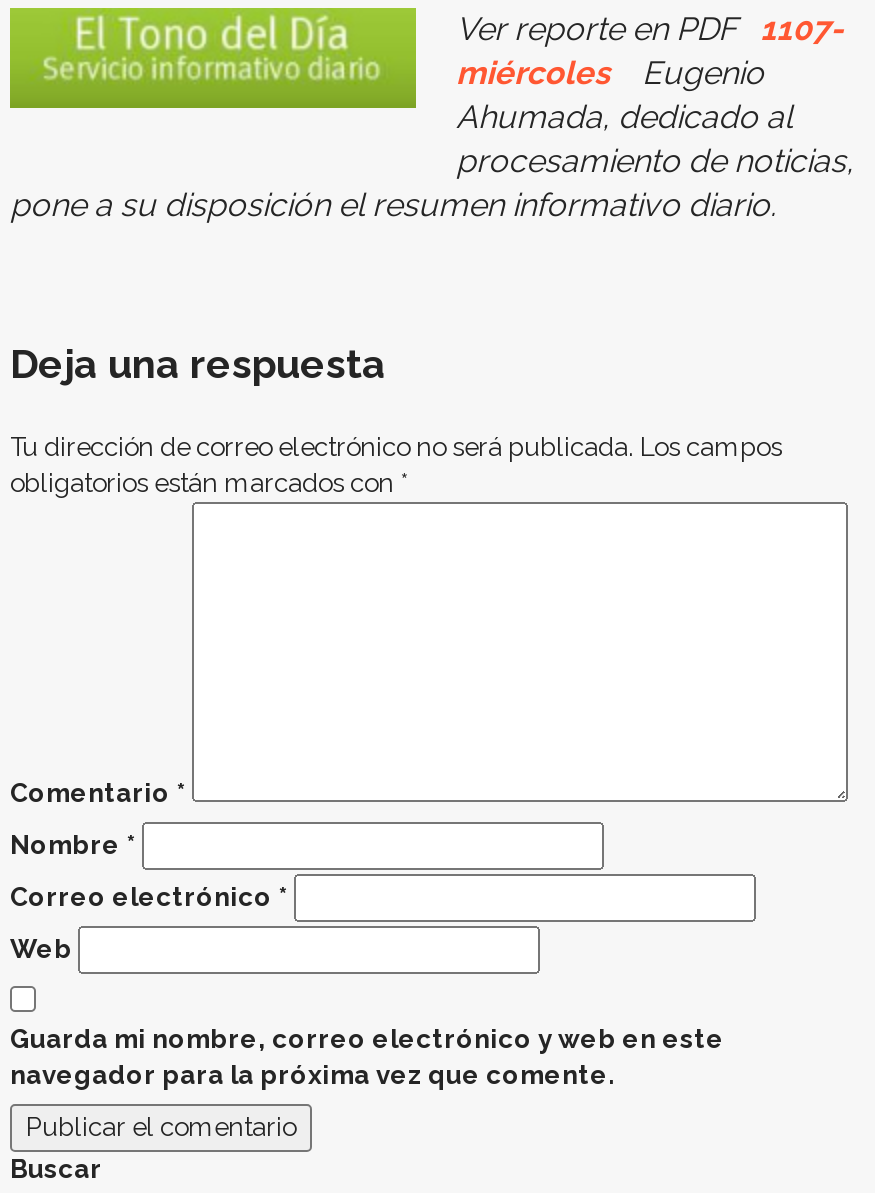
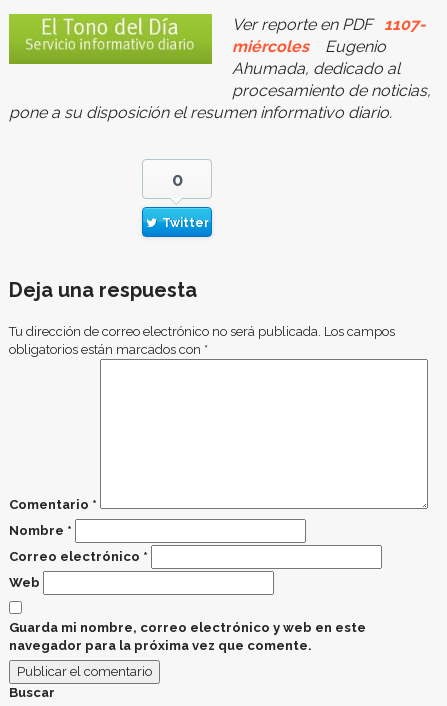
+ 0
+ Twitter
